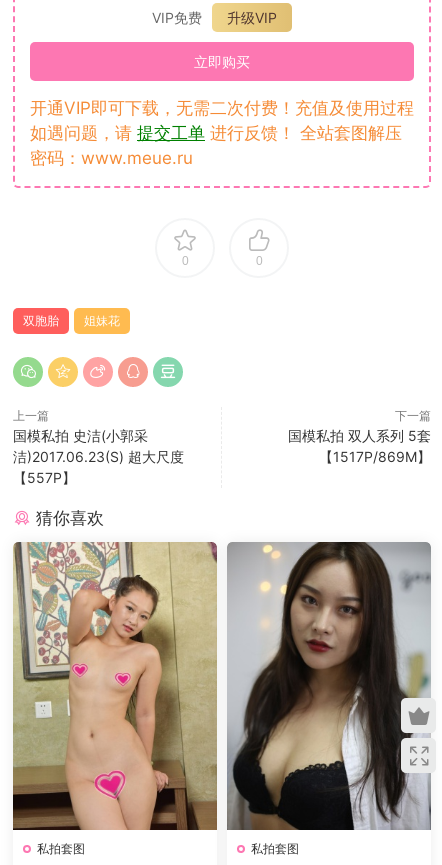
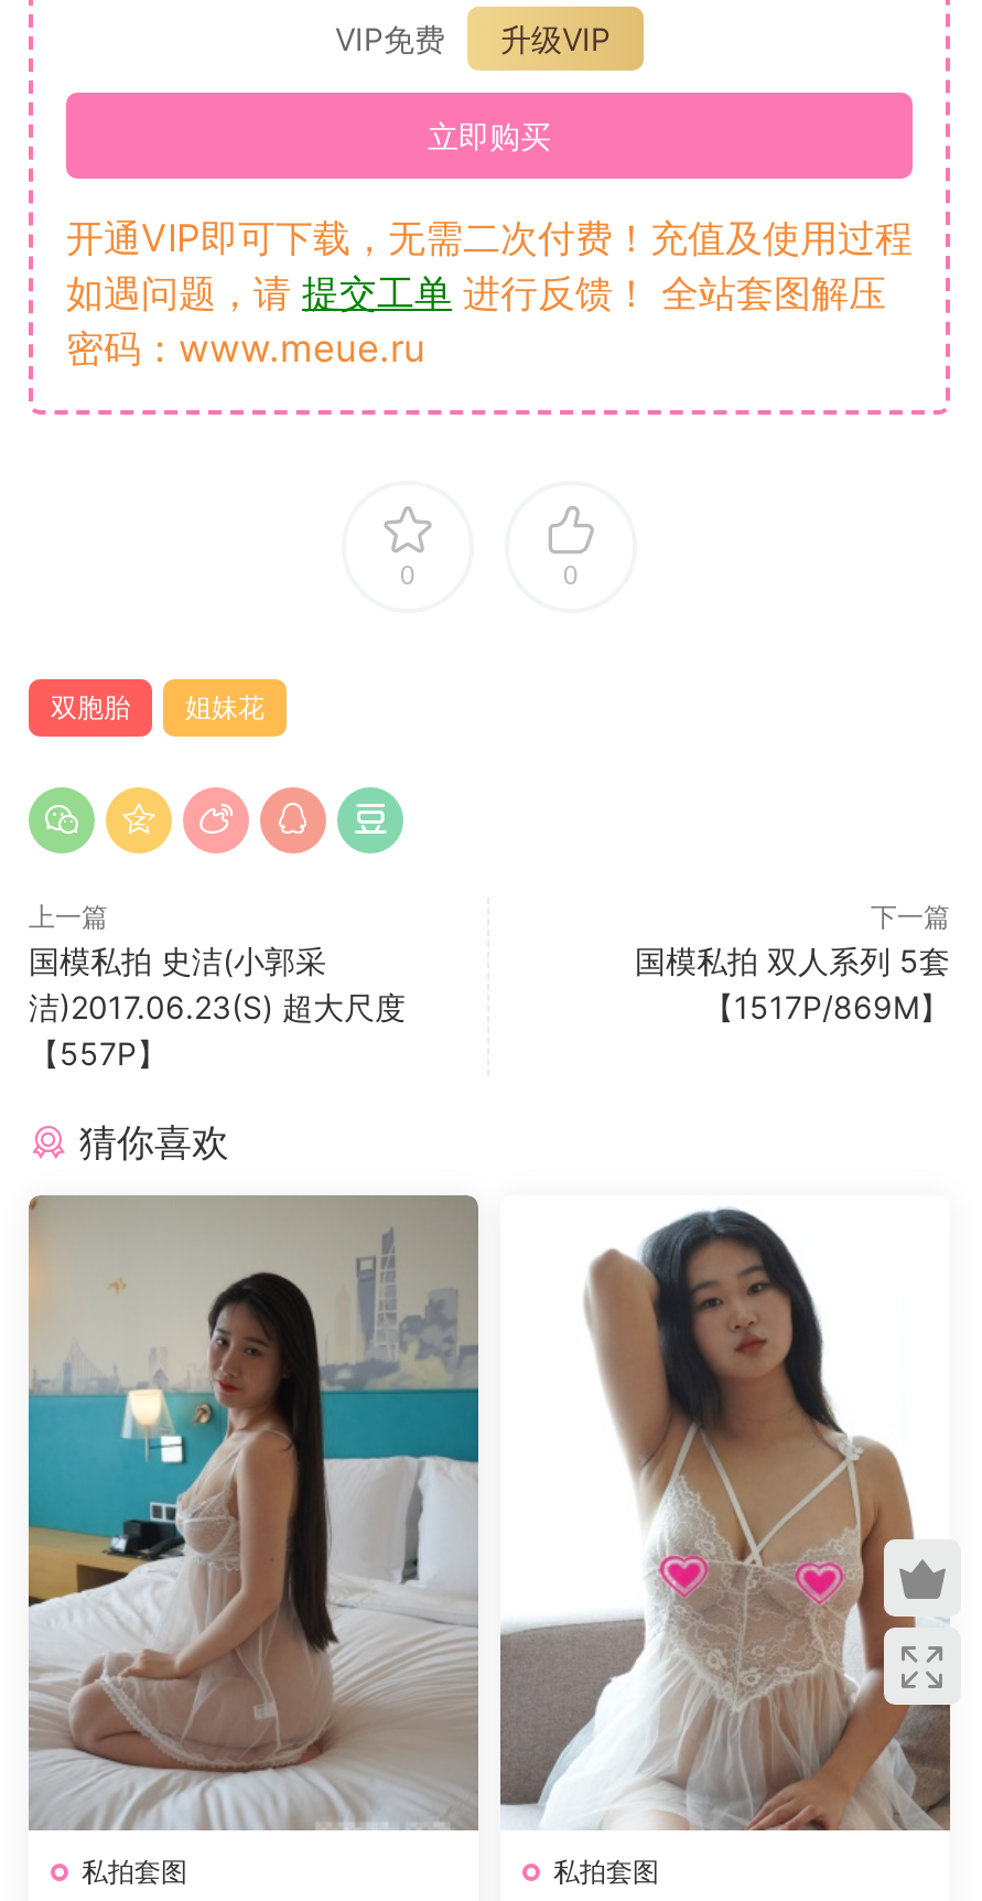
- [image]
+ [image]

- [image]
+ [image]
